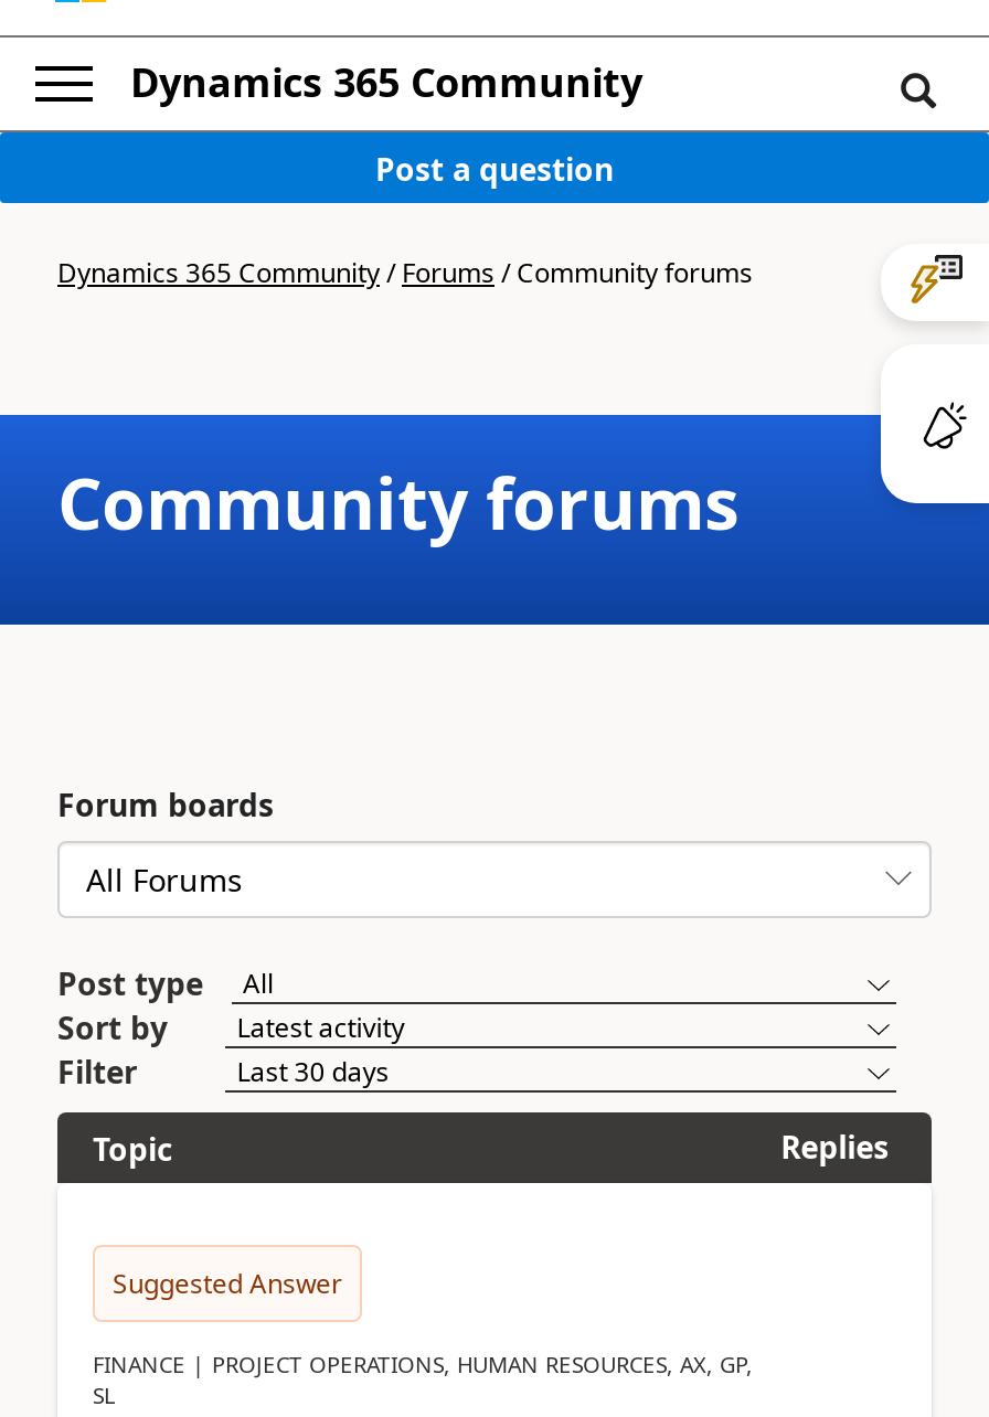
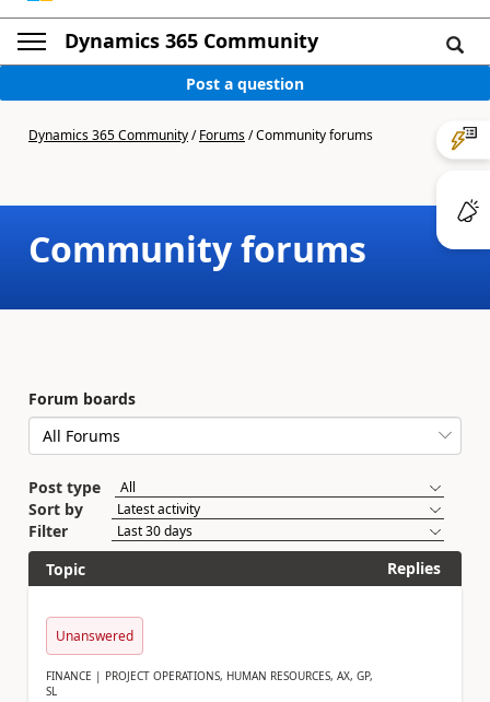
- Suggested Answer
+ Unanswered
